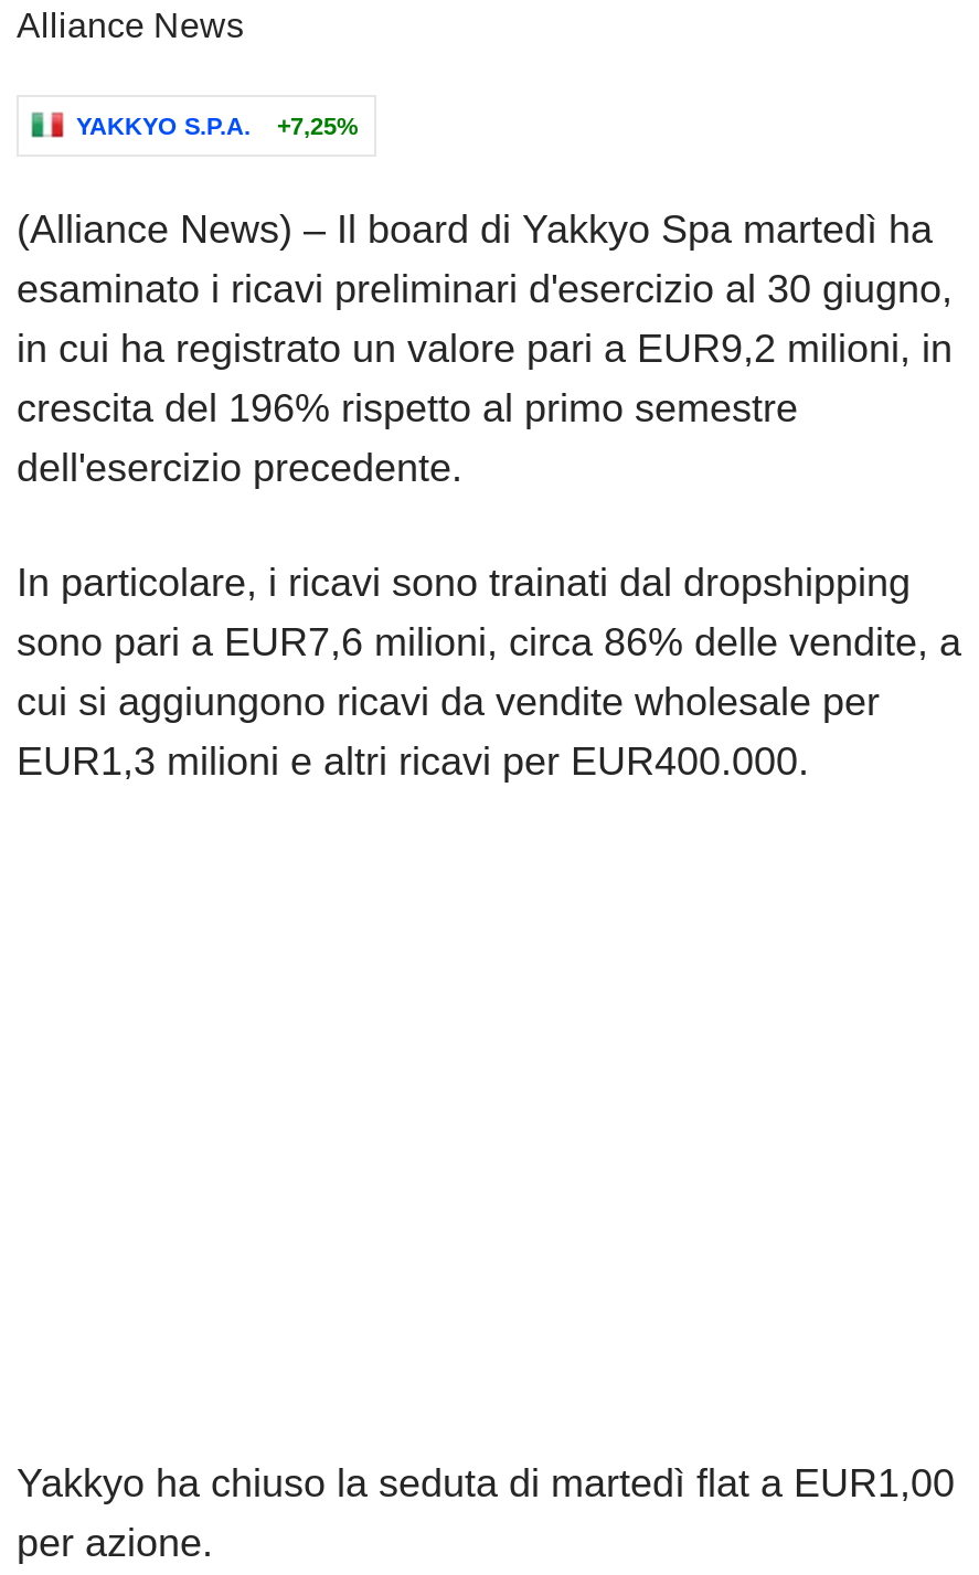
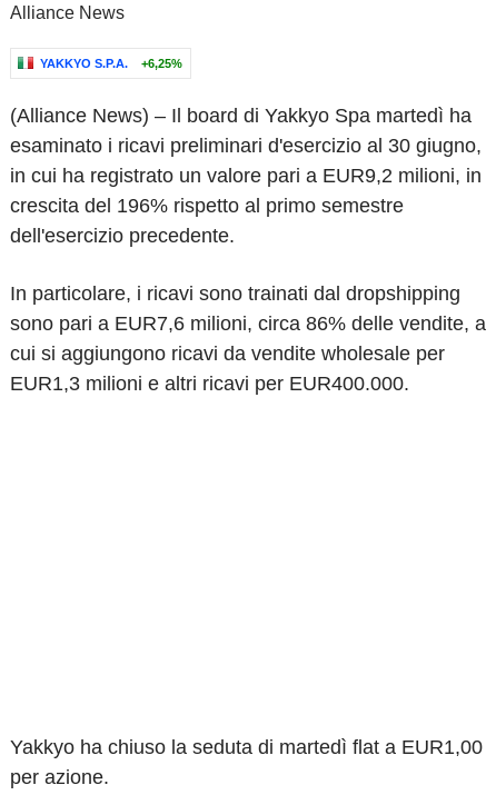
- YAKKYO S.P.A. +7,25%
+ YAKKYO S.P.A. +6,25%
